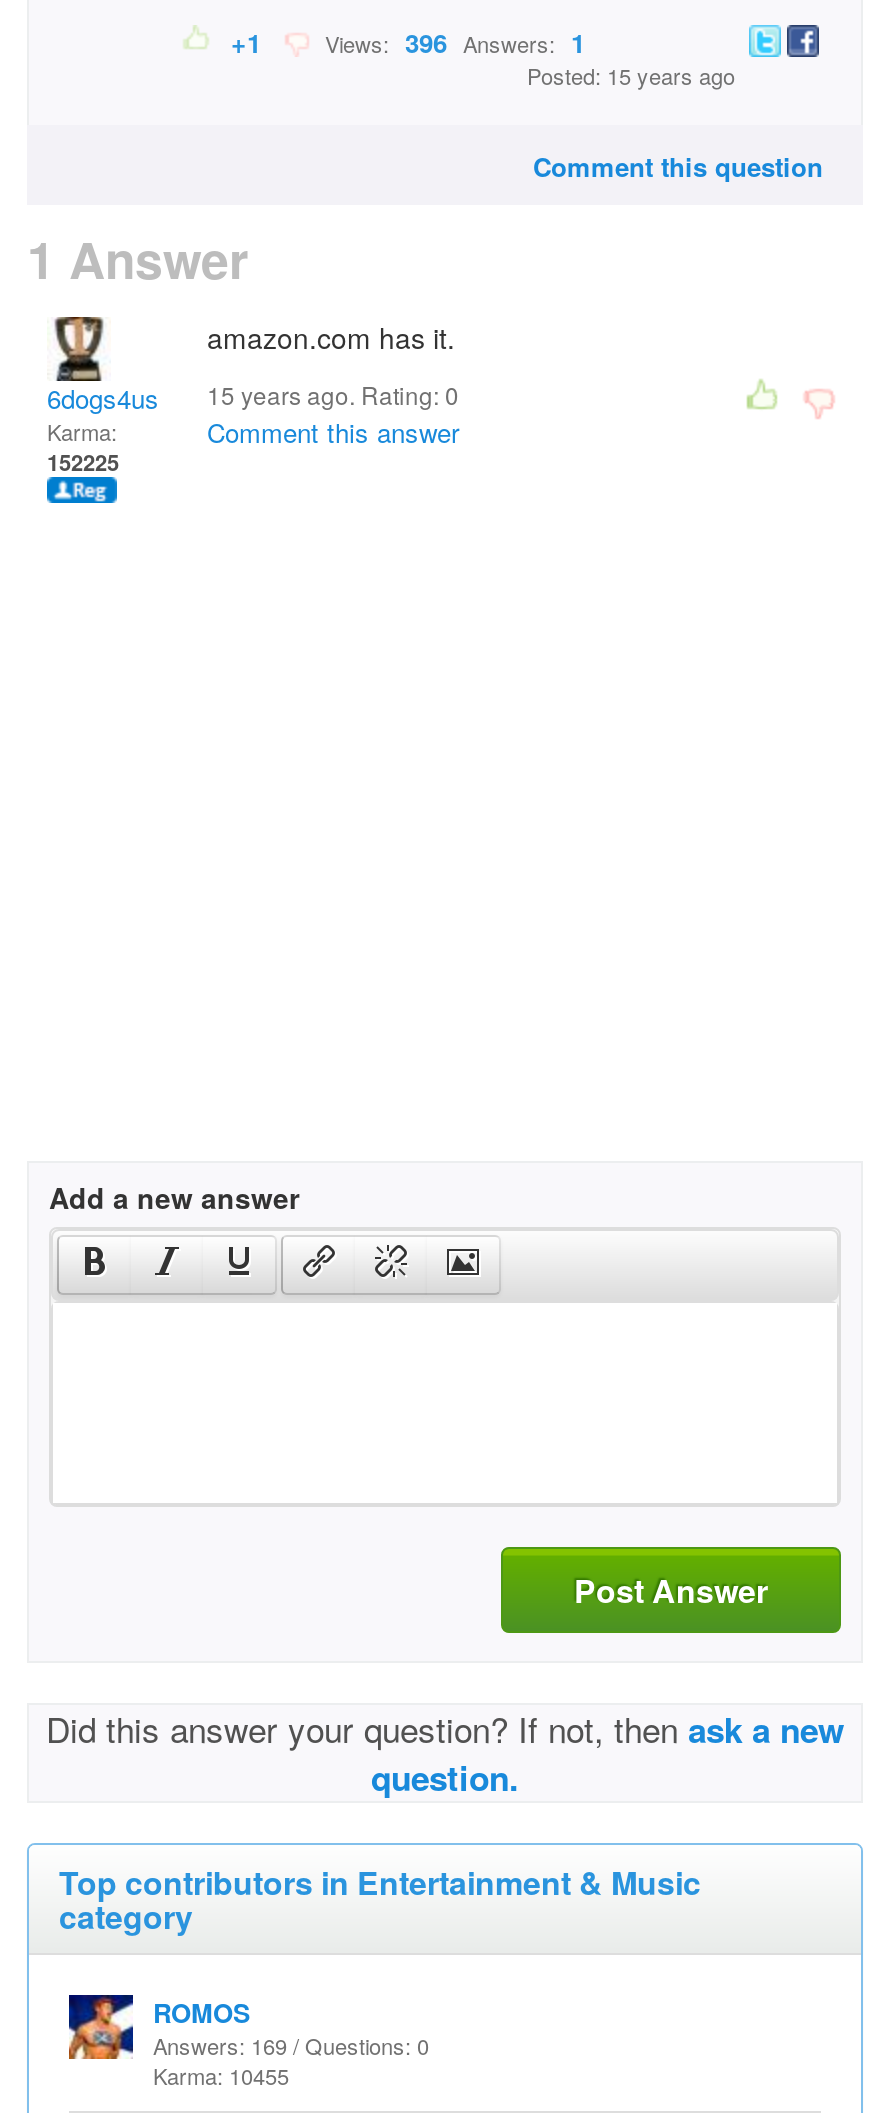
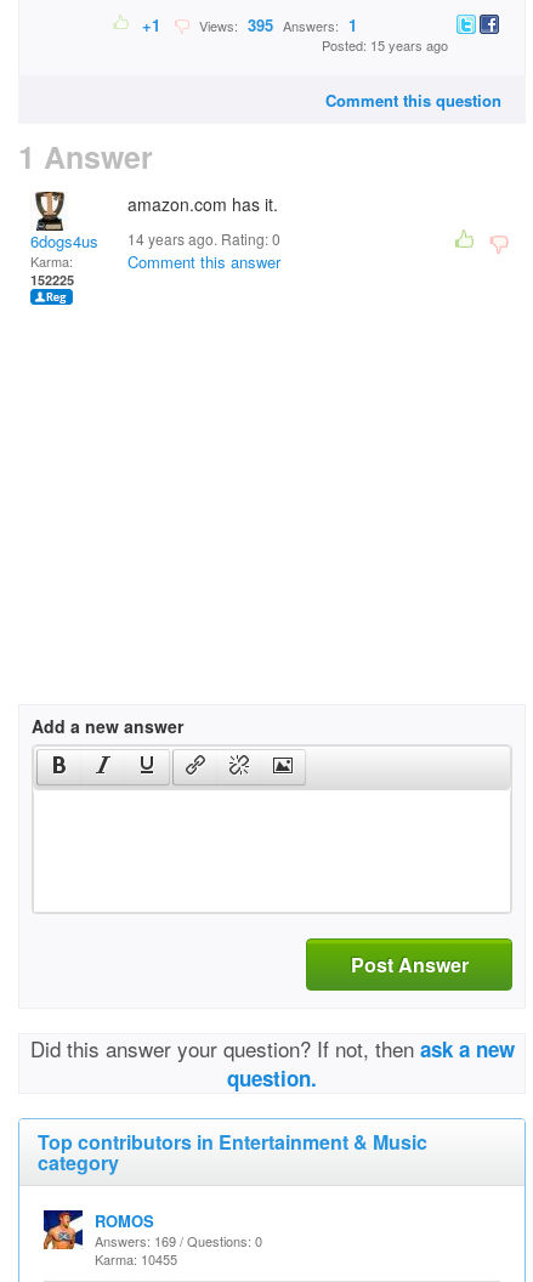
- Views: 396 Answers: 1
+ Views: 395 Answers: 1

- 15 years ago. Rating: 0
+ 14 years ago. Rating: 0
